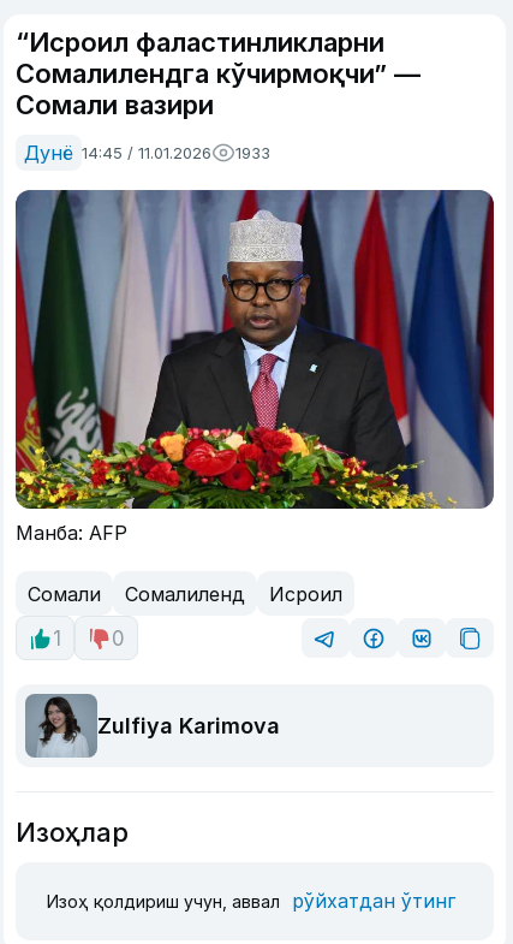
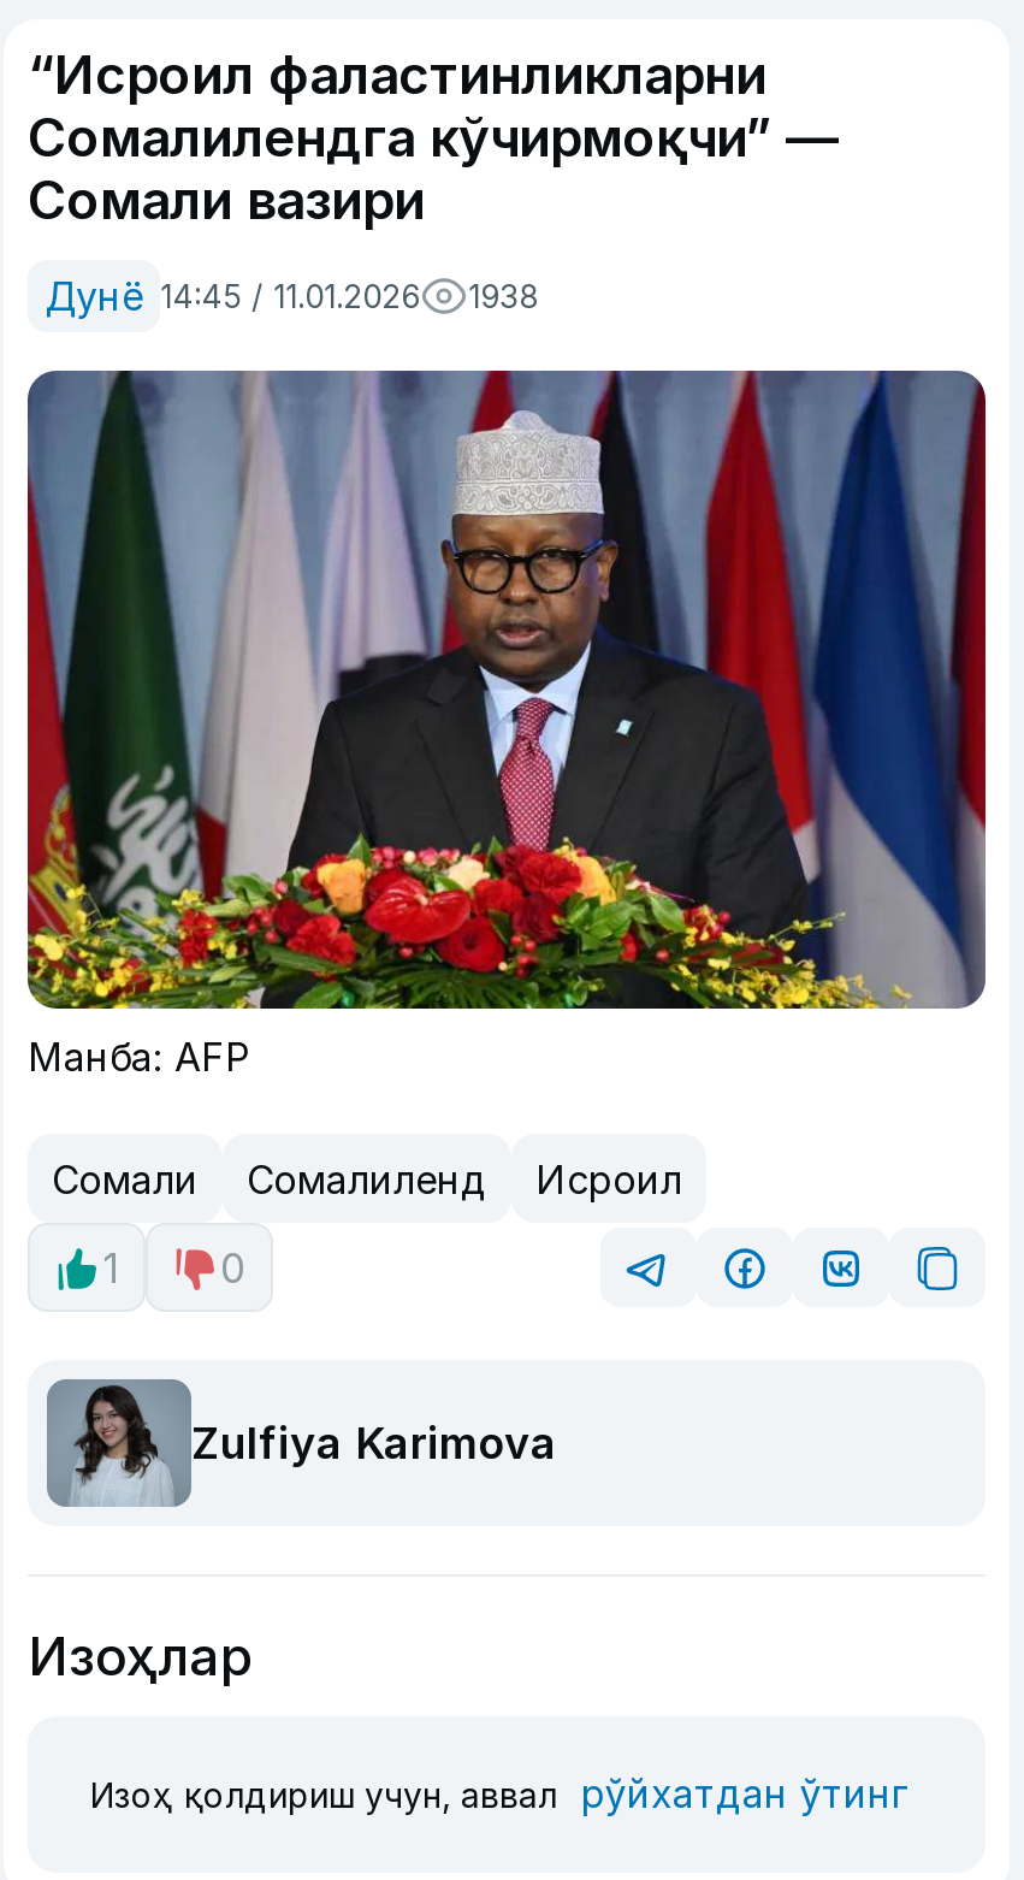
- 1933
+ 1938
